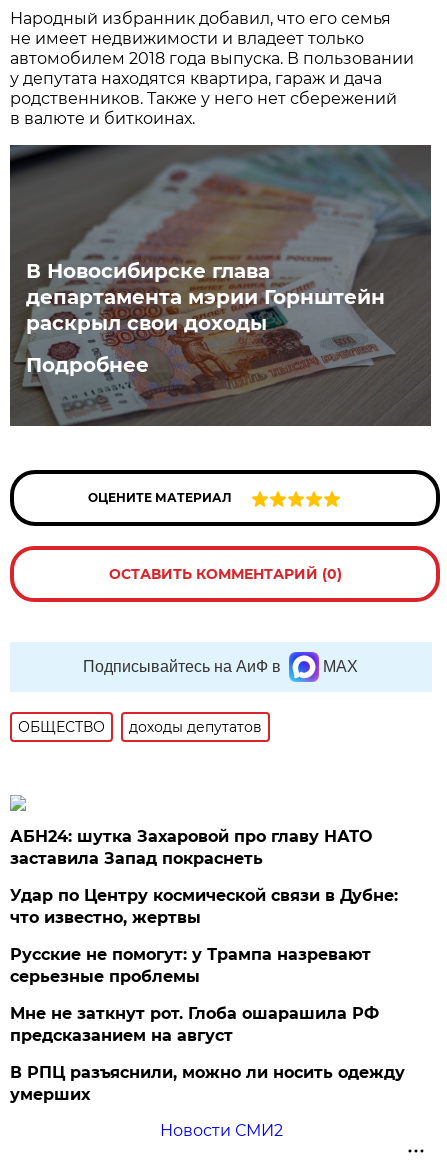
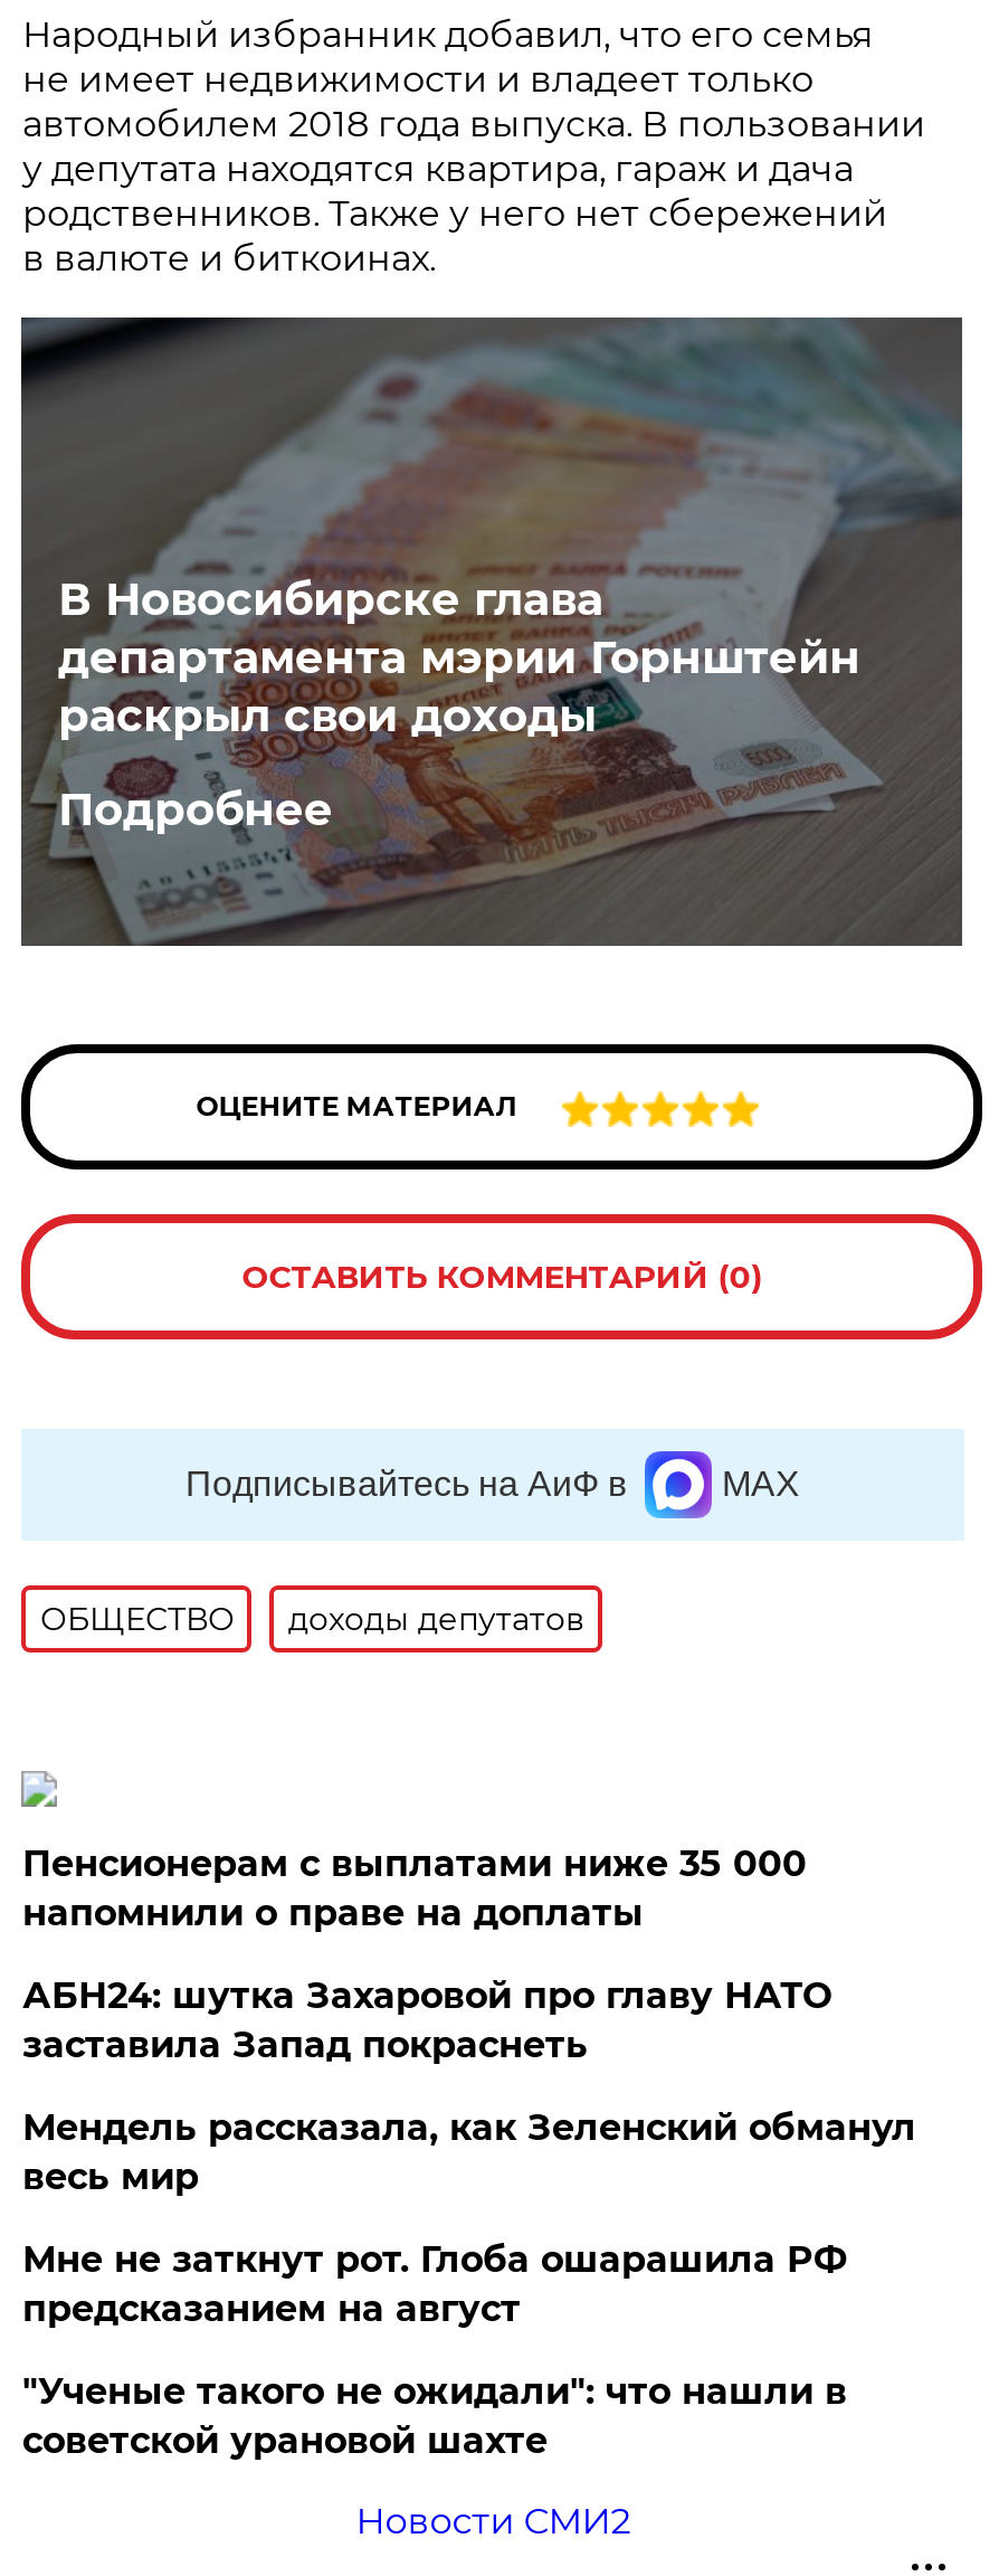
+ Пенсионерам с выплатами ниже 35 000
+ напомнили о праве на доплаты

moved down: АБН24: шутка Захаровой про главу НАТО | заставила Запад покраснеть

- Удар по Центру космической связи в Дубне:
- что известно, жертвы
- Русские не помогут: у Трампа назревают
- серьезные проблемы
+ Мендель рассказала, как Зеленский обманул
+ весь мир

- В РПЦ разъяснили, можно ли носить одежду
- умерших
+ "Ученые такого не ожидали": что нашли в
+ советской урановой шахте
